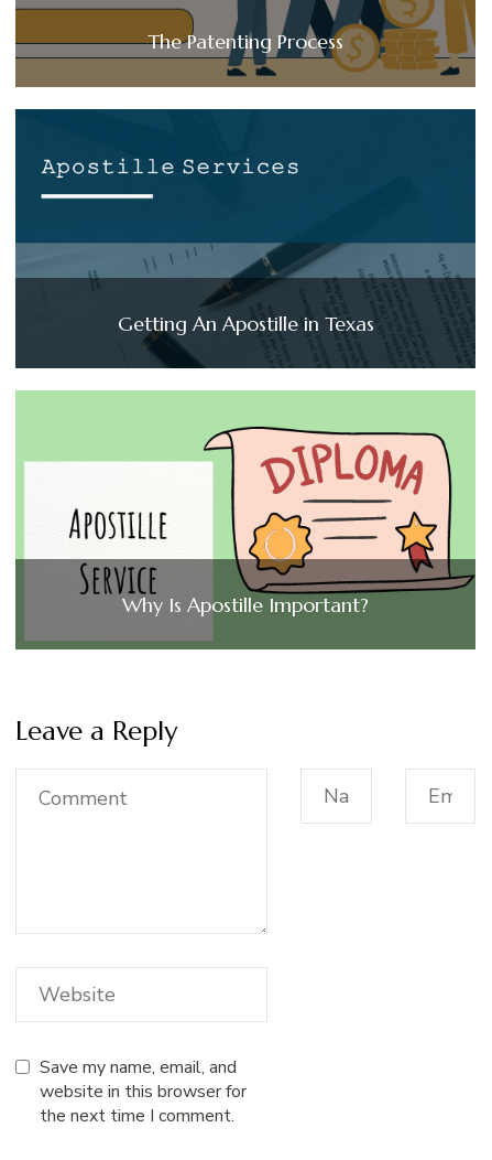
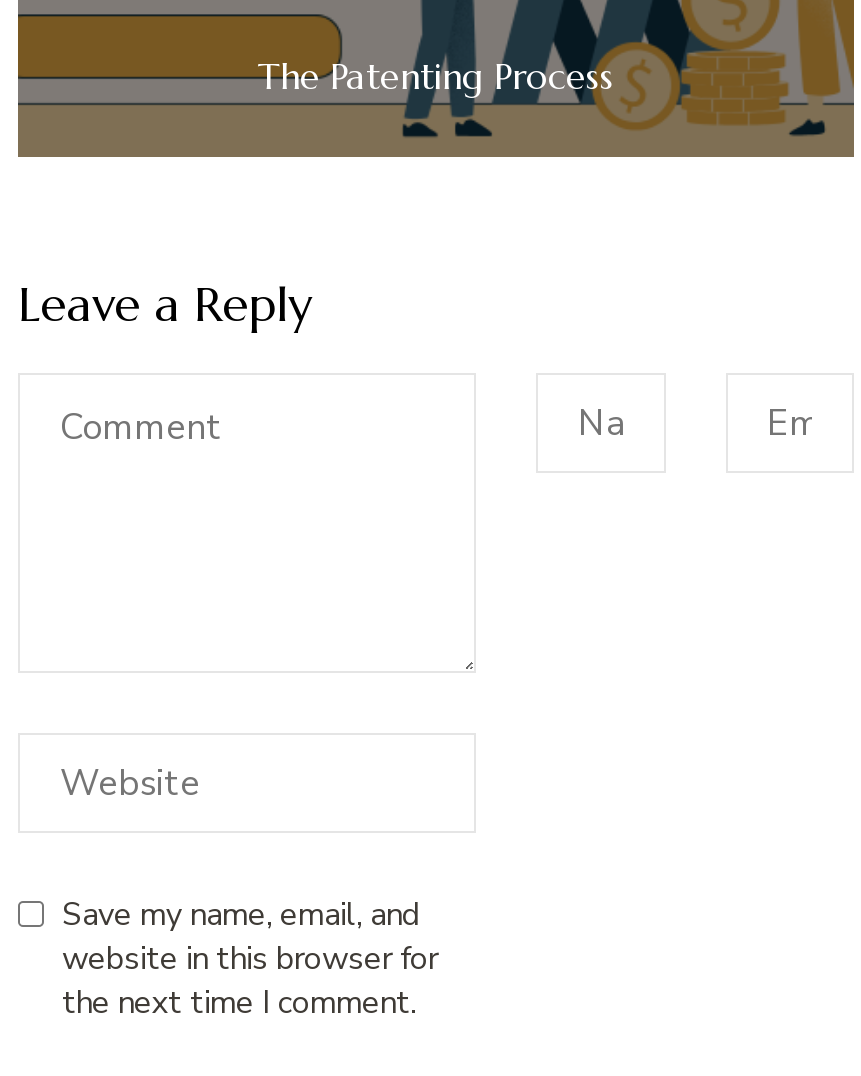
- [image]
- Getting An Apostille in Texas

- [image]
- Why Is Apostille Important?
